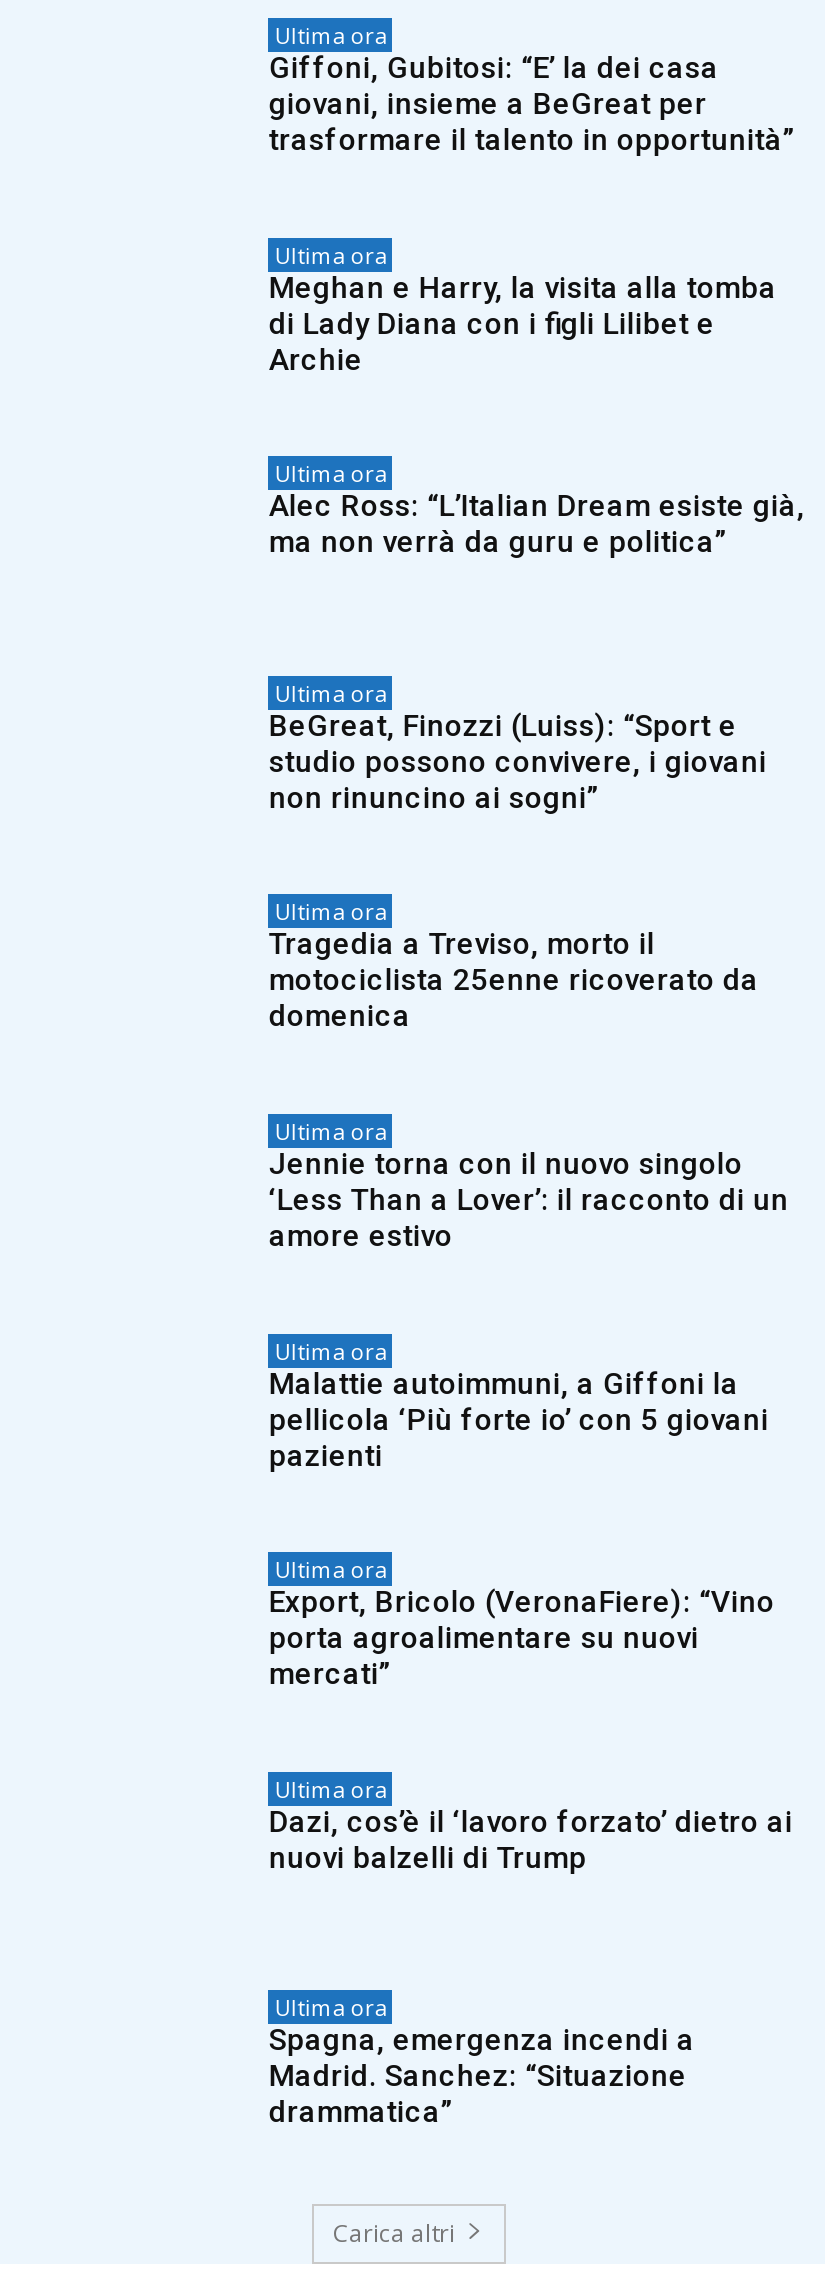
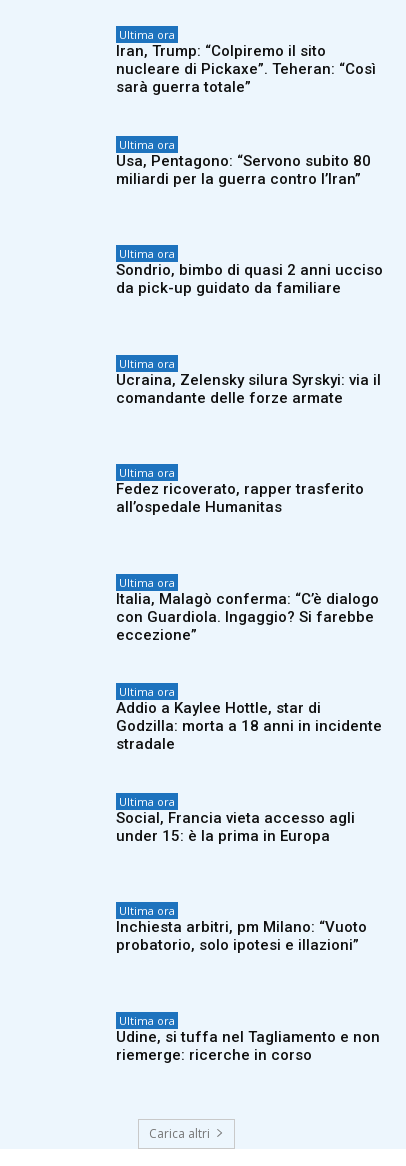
- Giffoni, Gubitosi: “E’ la dei casa
- giovani, insieme a BeGreat per
- trasformare il talento in opportunità”
+ Iran, Trump: “Colpiremo il sito
+ nucleare di Pickaxe”. Teheran: “Così
+ sarà guerra totale”

- Meghan e Harry, la visita alla tomba
- di Lady Diana con i figli Lilibet e
- Archie
+ Usa, Pentagono: “Servono subito 80
+ miliardi per la guerra contro l’Iran”

- Alec Ross: “L’Italian Dream esiste già,
- ma non verrà da guru e politica”
+ Sondrio, bimbo di quasi 2 anni ucciso
+ da pick-up guidato da familiare

- BeGreat, Finozzi (Luiss): “Sport e
- studio possono convivere, i giovani
- non rinuncino ai sogni”
+ Ucraina, Zelensky silura Syrskyi: via il
+ comandante delle forze armate

- Tragedia a Treviso, morto il
- motociclista 25enne ricoverato da
- domenica
+ Fedez ricoverato, rapper trasferito
+ all’ospedale Humanitas

- Jennie torna con il nuovo singolo
- ‘Less Than a Lover’: il racconto di un
- amore estivo
+ Italia, Malagò conferma: “C’è dialogo
+ con Guardiola. Ingaggio? Si farebbe
+ eccezione”

- Malattie autoimmuni, a Giffoni la
- pellicola ‘Più forte io’ con 5 giovani
- pazienti
+ Addio a Kaylee Hottle, star di
+ Godzilla: morta a 18 anni in incidente
+ stradale

- Export, Bricolo (VeronaFiere): “Vino
- porta agroalimentare su nuovi
- mercati”
+ Social, Francia vieta accesso agli
+ under 15: è la prima in Europa

- Dazi, cos’è il ‘lavoro forzato’ dietro ai
- nuovi balzelli di Trump
+ Inchiesta arbitri, pm Milano: “Vuoto
+ probatorio, solo ipotesi e illazioni”

- Spagna, emergenza incendi a
- Madrid. Sanchez: “Situazione
- drammatica”
+ Udine, si tuffa nel Tagliamento e non
+ riemerge: ricerche in corso
